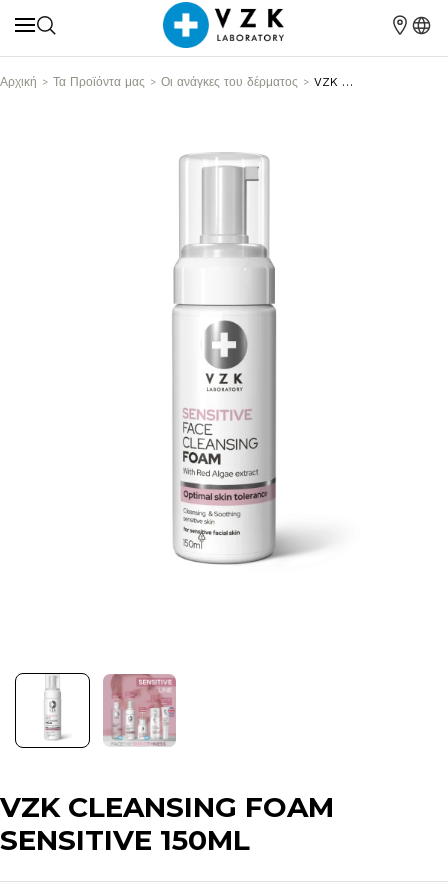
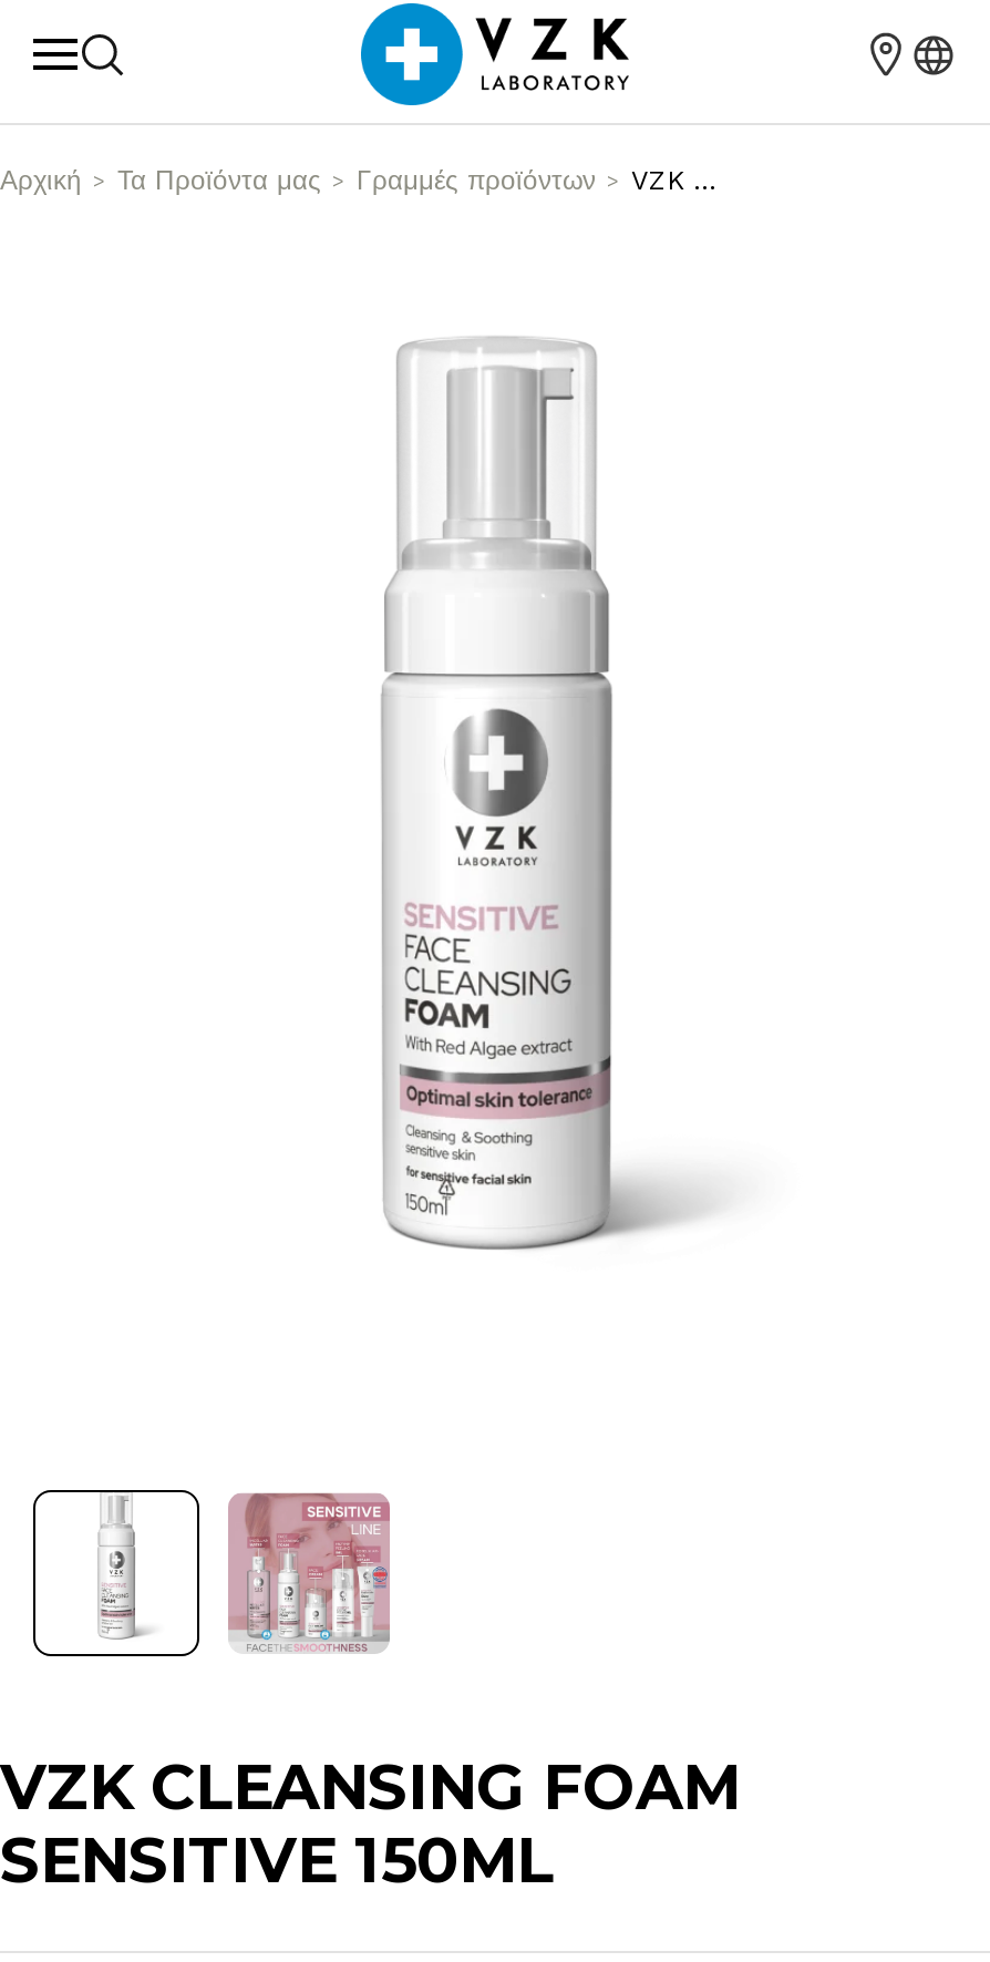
- Οι ανάγκες του δέρματος
+ Γραμμές προϊόντων
